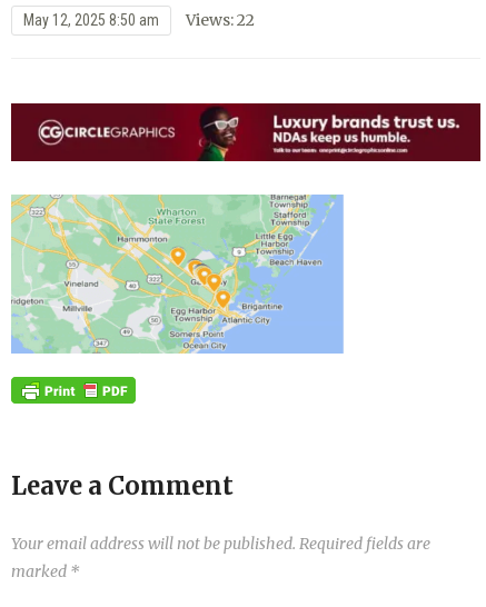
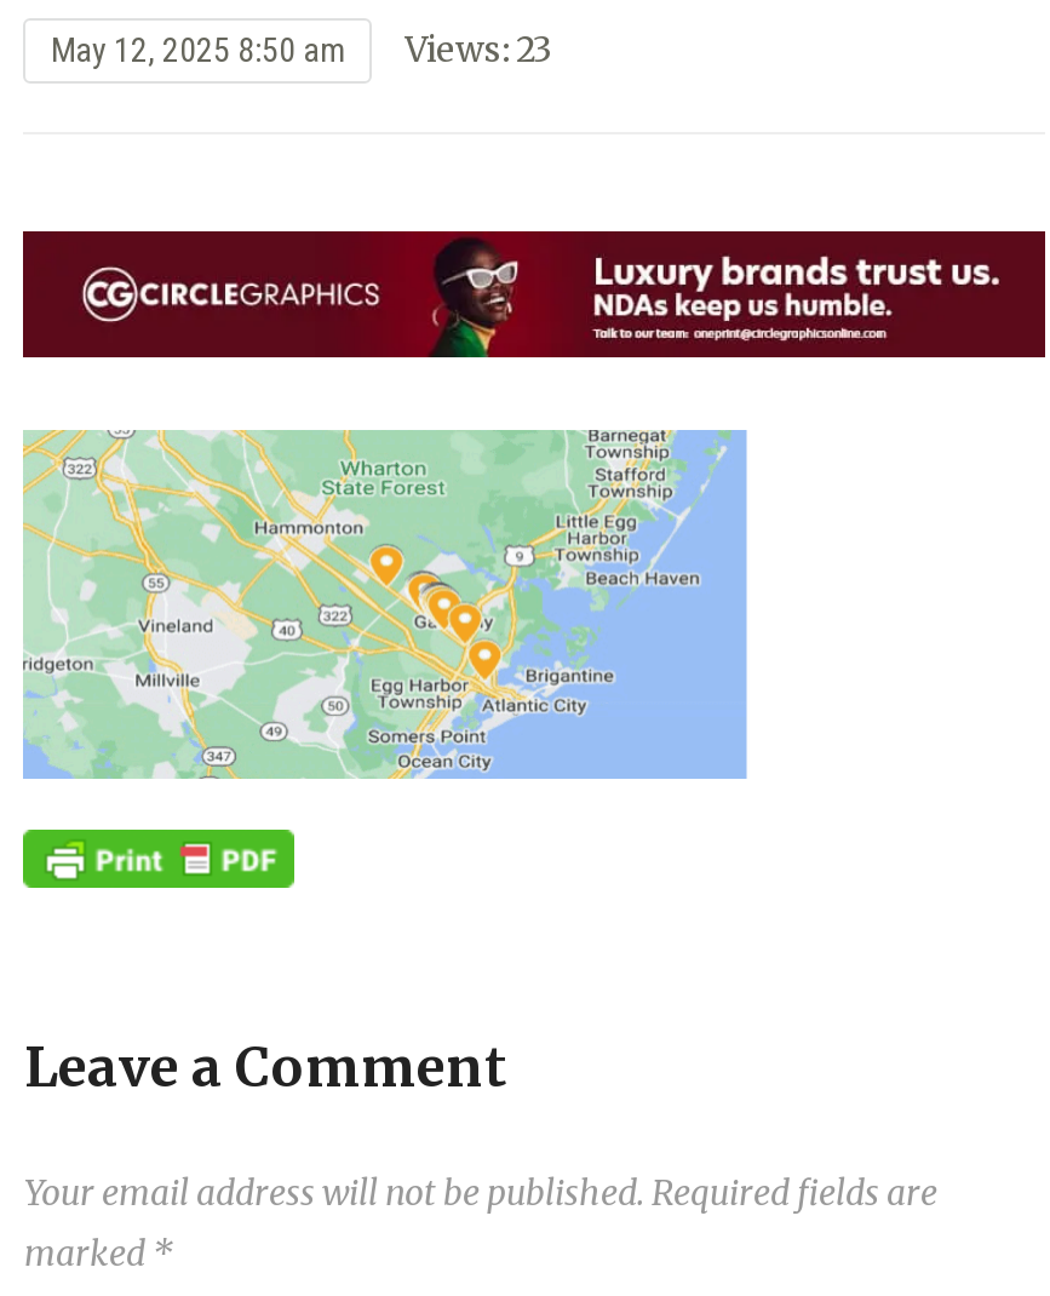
- May 12, 2025 8:50 am Views: 22
+ May 12, 2025 8:50 am Views: 23
